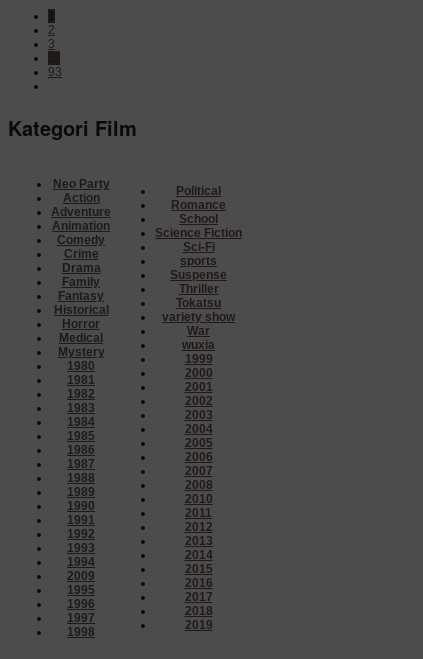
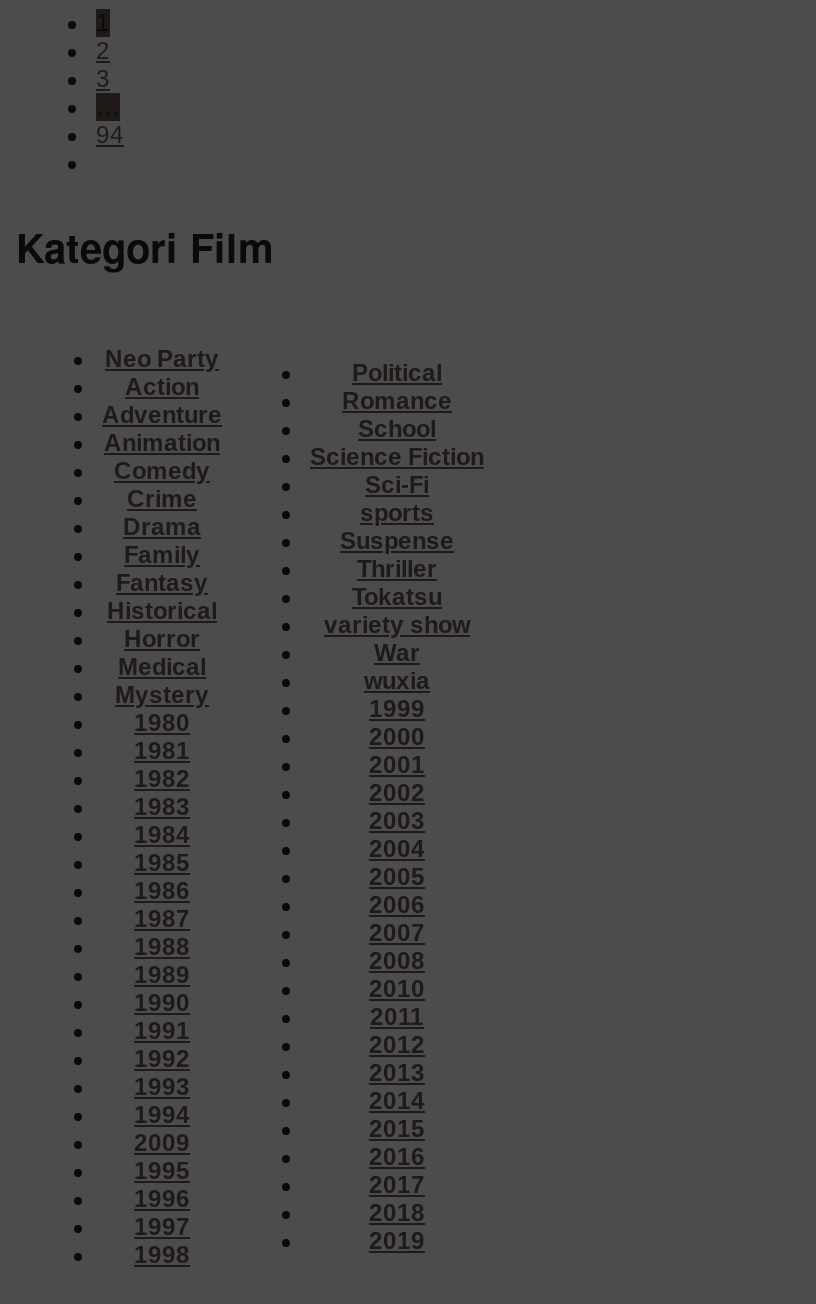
- 93
+ 94
